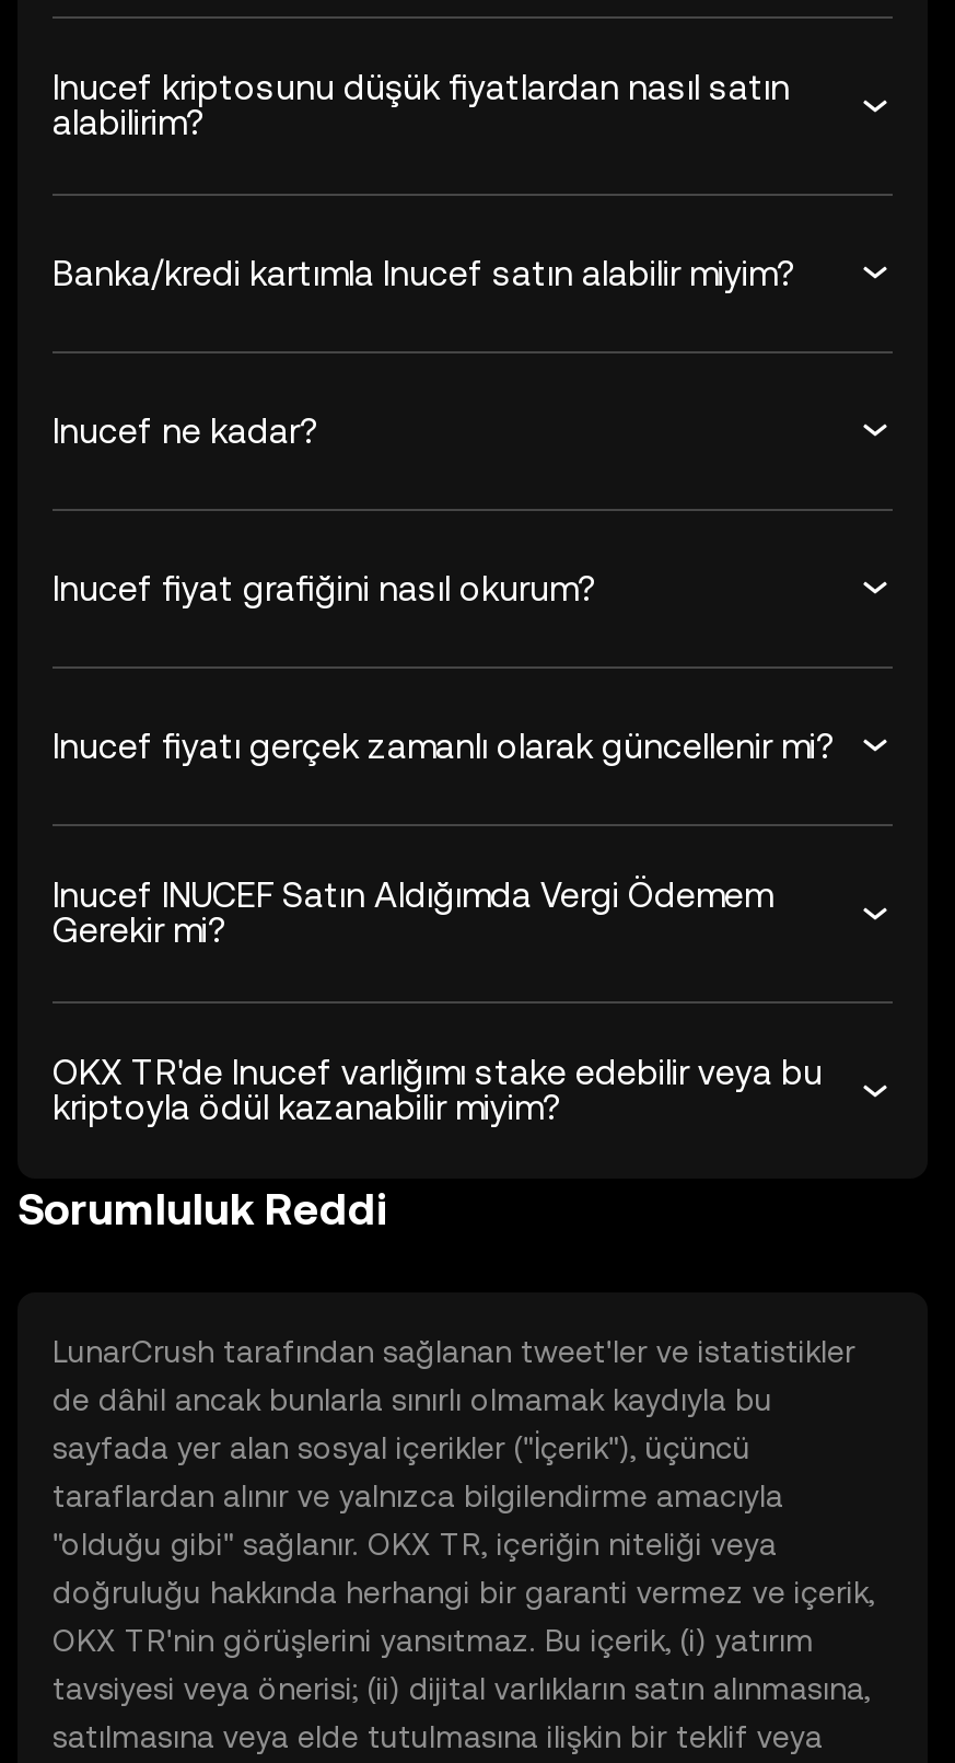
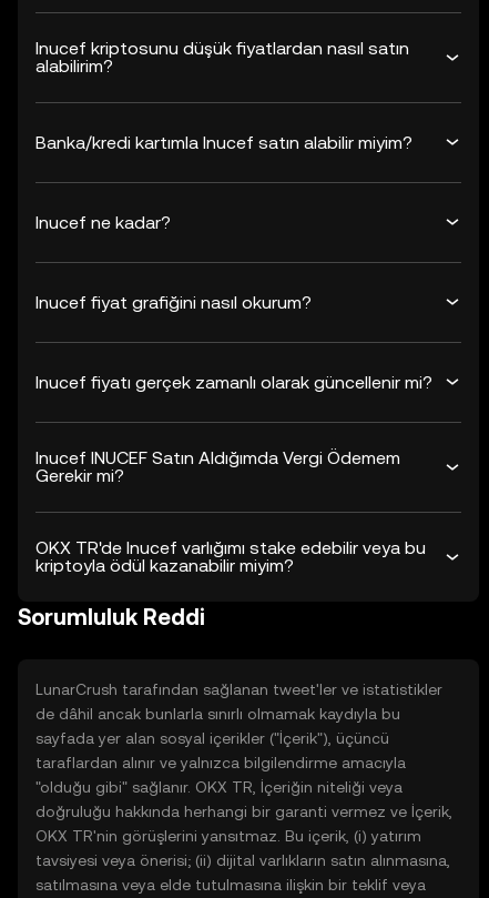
- "olduğu gibi" sağlanır. OKX TR, içeriğin niteliği veya
+ "olduğu gibi" sağlanır. OKX TR, İçeriğin niteliği veya

- doğruluğu hakkında herhangi bir garanti vermez ve içerik,
+ doğruluğu hakkında herhangi bir garanti vermez ve İçerik,
